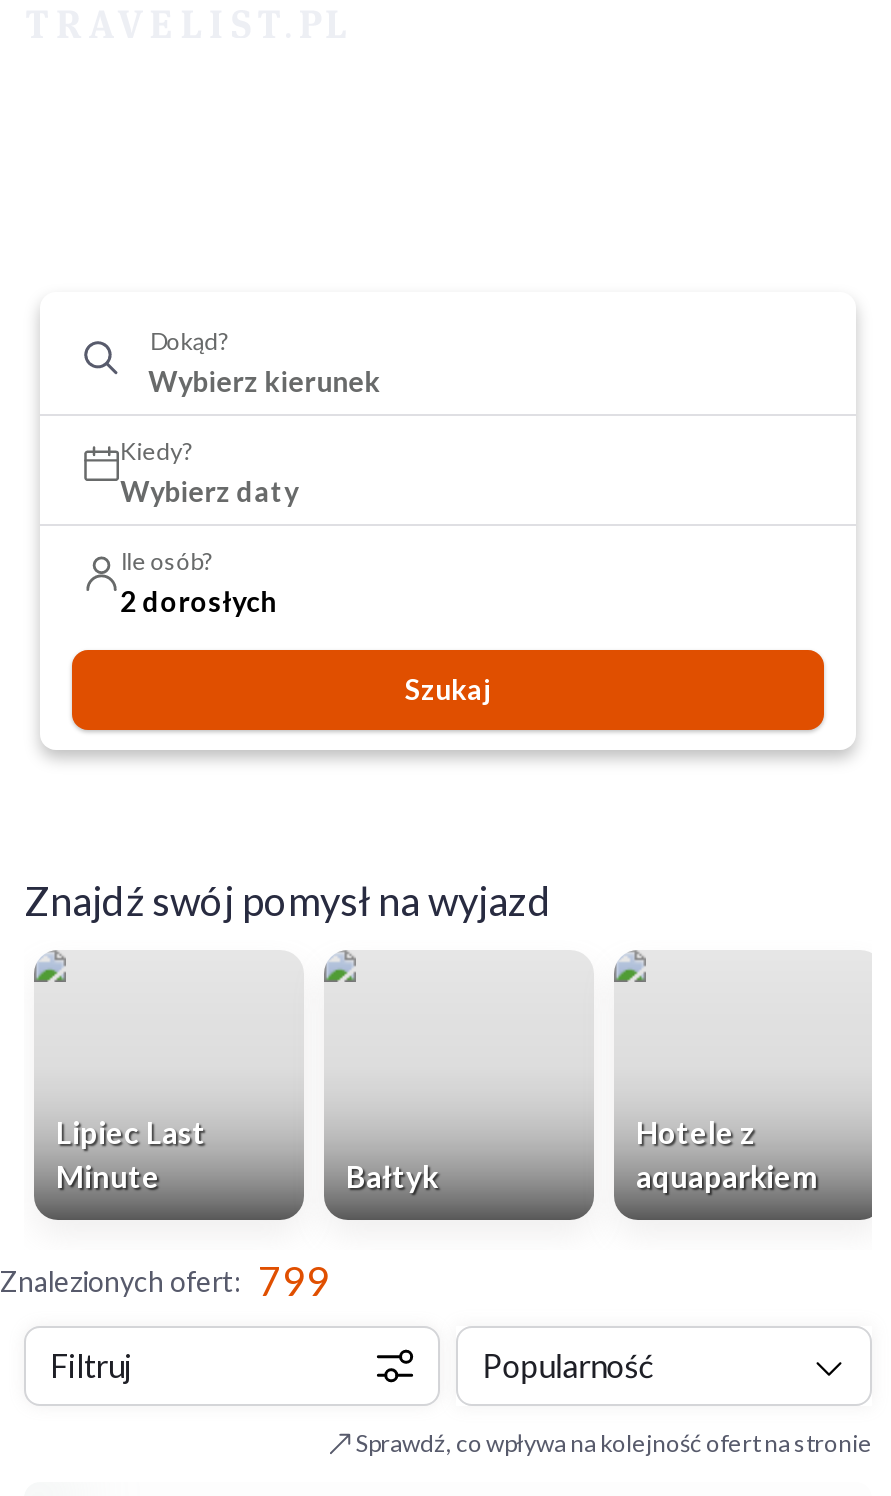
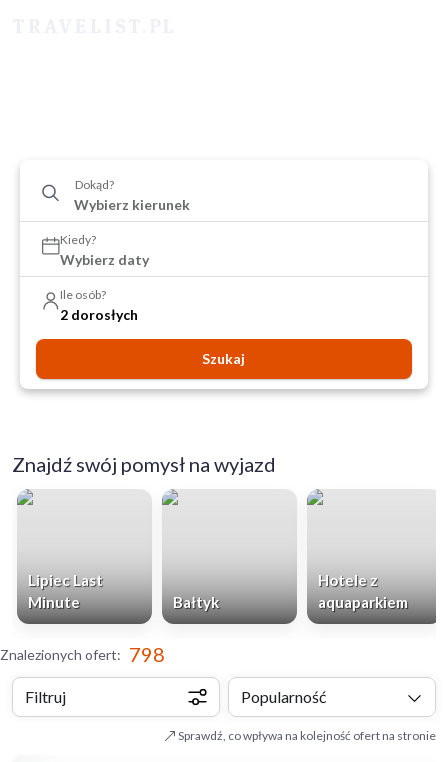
- Znalezionych ofert: 799
+ Znalezionych ofert: 798
